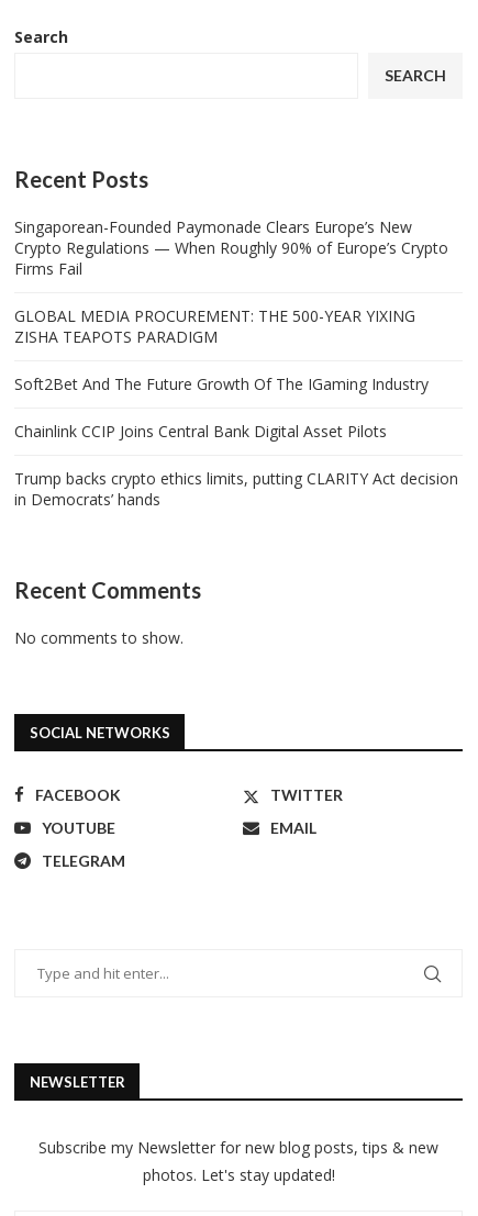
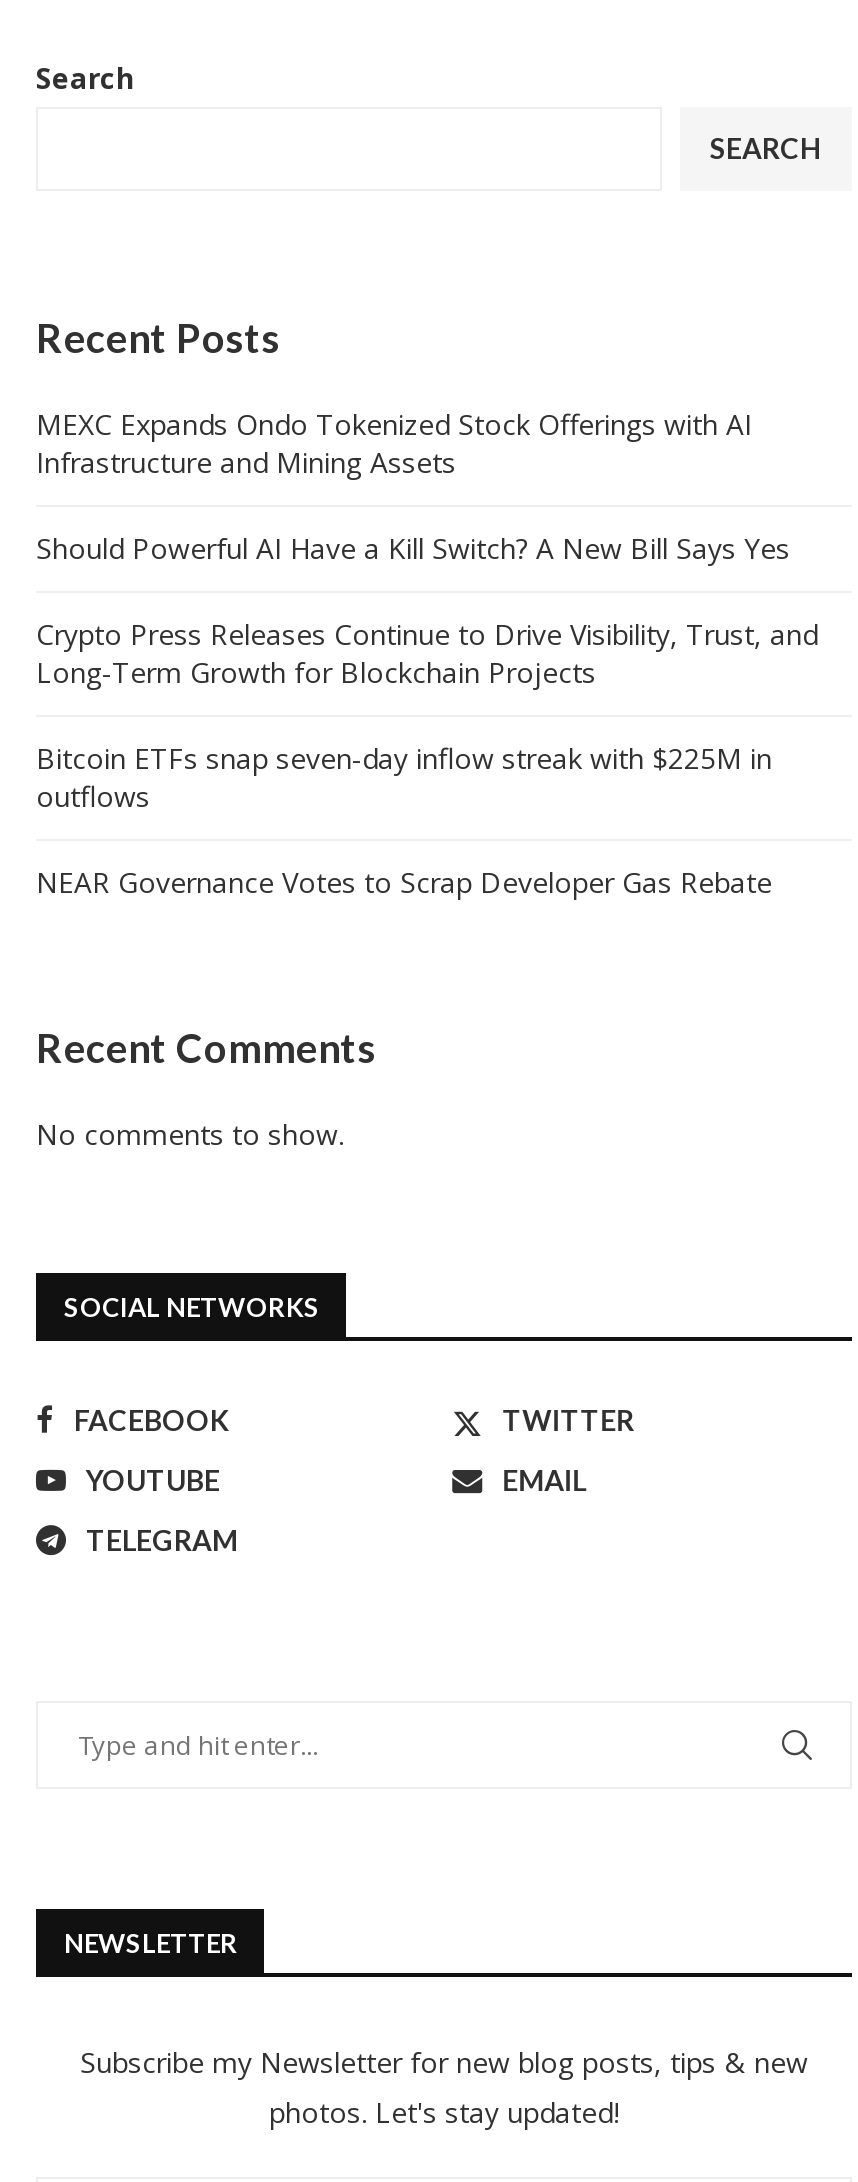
- Singaporean-Founded Paymonade Clears Europe’s New
- Crypto Regulations — When Roughly 90% of Europe’s Crypto
- Firms Fail
+ MEXC Expands Ondo Tokenized Stock Offerings with AI
+ Infrastructure and Mining Assets

- GLOBAL MEDIA PROCUREMENT: THE 500-YEAR YIXING
- ZISHA TEAPOTS PARADIGM
+ Should Powerful AI Have a Kill Switch? A New Bill Says Yes

- Soft2Bet And The Future Growth Of The IGaming Industry
+ Crypto Press Releases Continue to Drive Visibility, Trust, and
+ Long-Term Growth for Blockchain Projects

- Chainlink CCIP Joins Central Bank Digital Asset Pilots
+ Bitcoin ETFs snap seven-day inflow streak with $225M in
+ outflows

- Trump backs crypto ethics limits, putting CLARITY Act decision
- in Democrats’ hands
+ NEAR Governance Votes to Scrap Developer Gas Rebate
